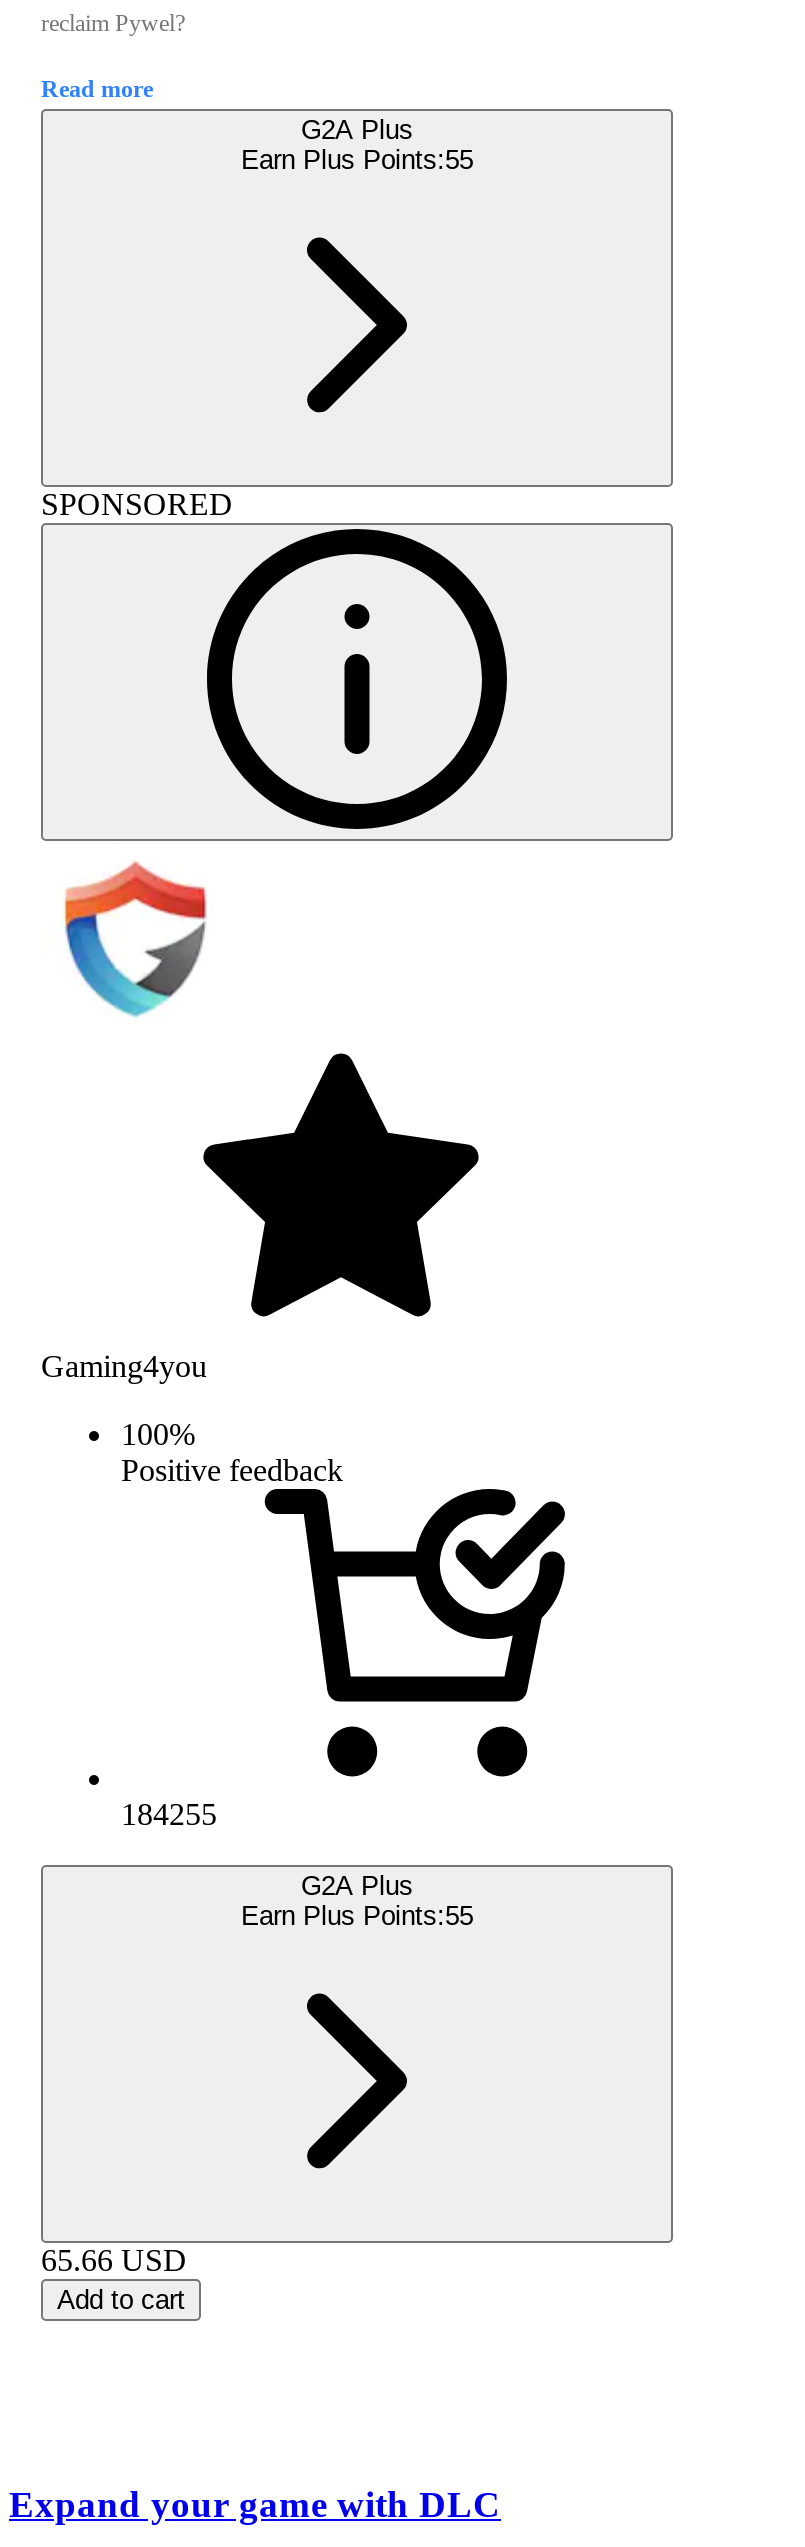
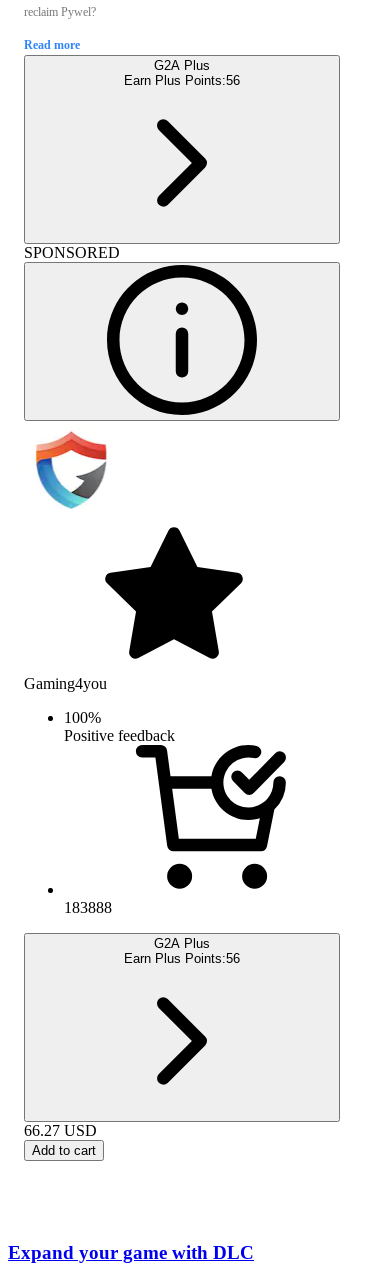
- Earn Plus Points:55
+ Earn Plus Points:56

- 184255
+ 183888

- Earn Plus Points:55
+ Earn Plus Points:56

- 65.66 USD
+ 66.27 USD
